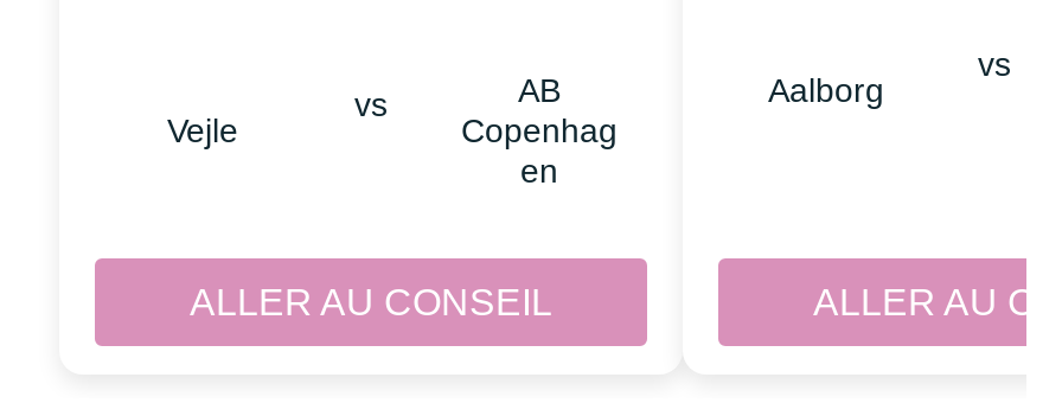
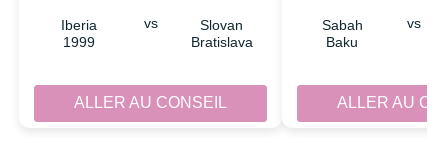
- AB
- Copenhag
- en
+ Slovan
+ Bratislava

- Aalborg
+ Sabah
+ Baku

- Vejle
+ Iberia
+ 1999
